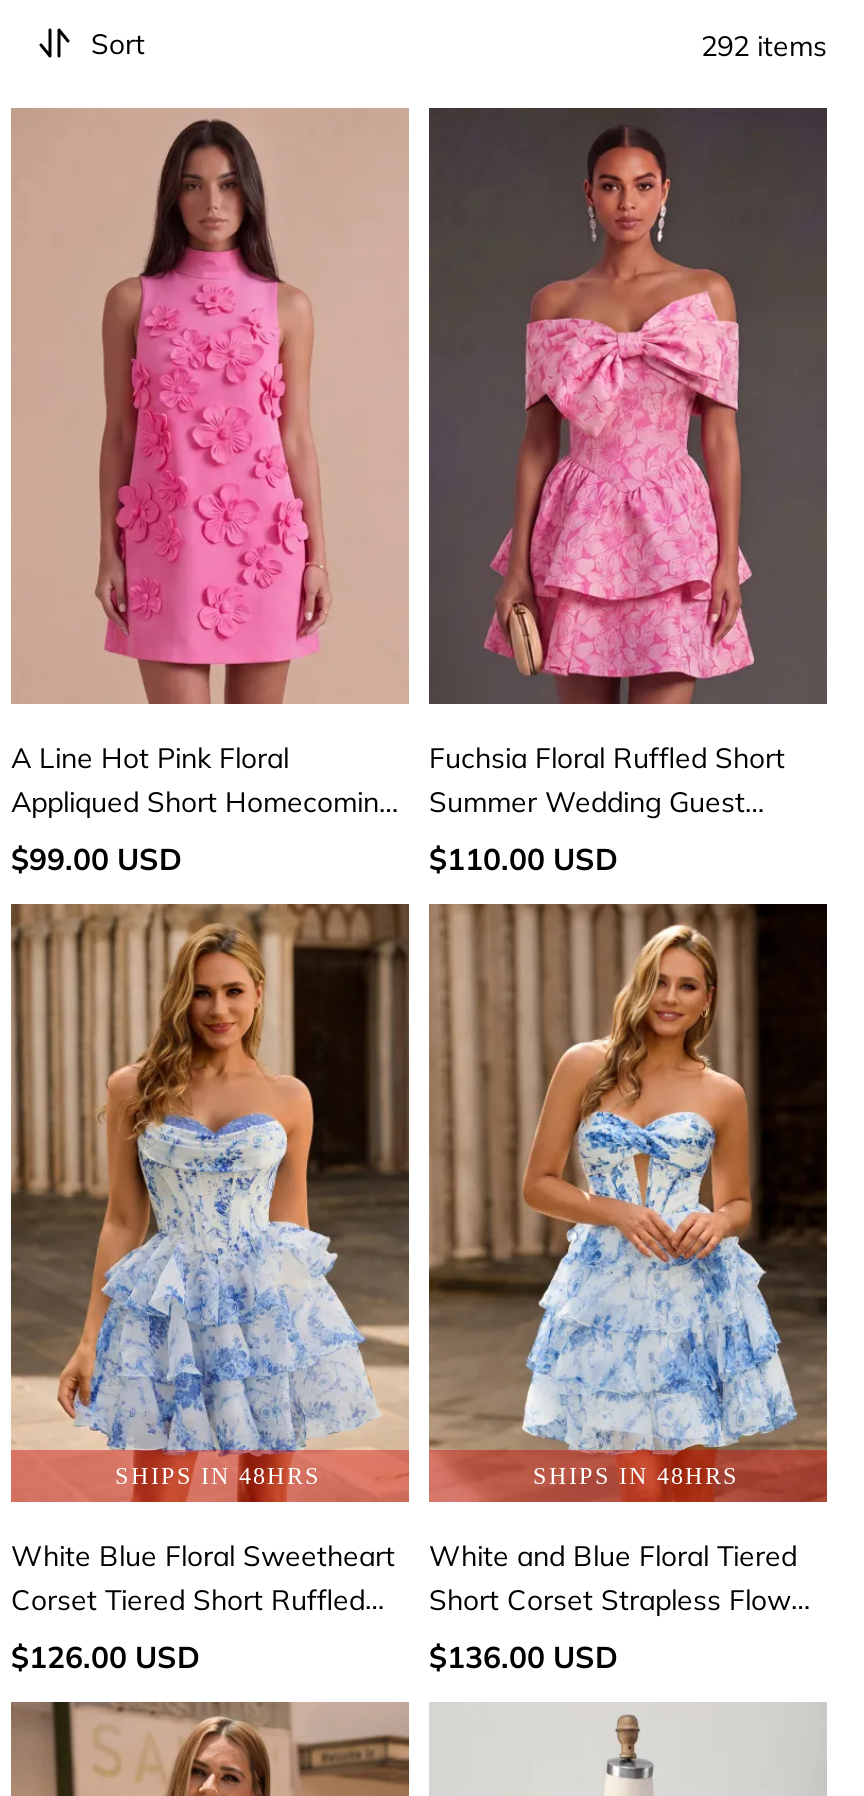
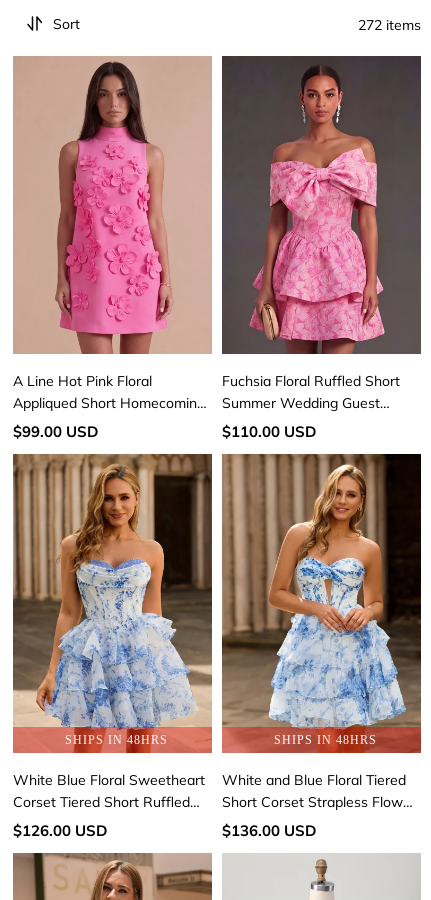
- 292 items
+ 272 items
